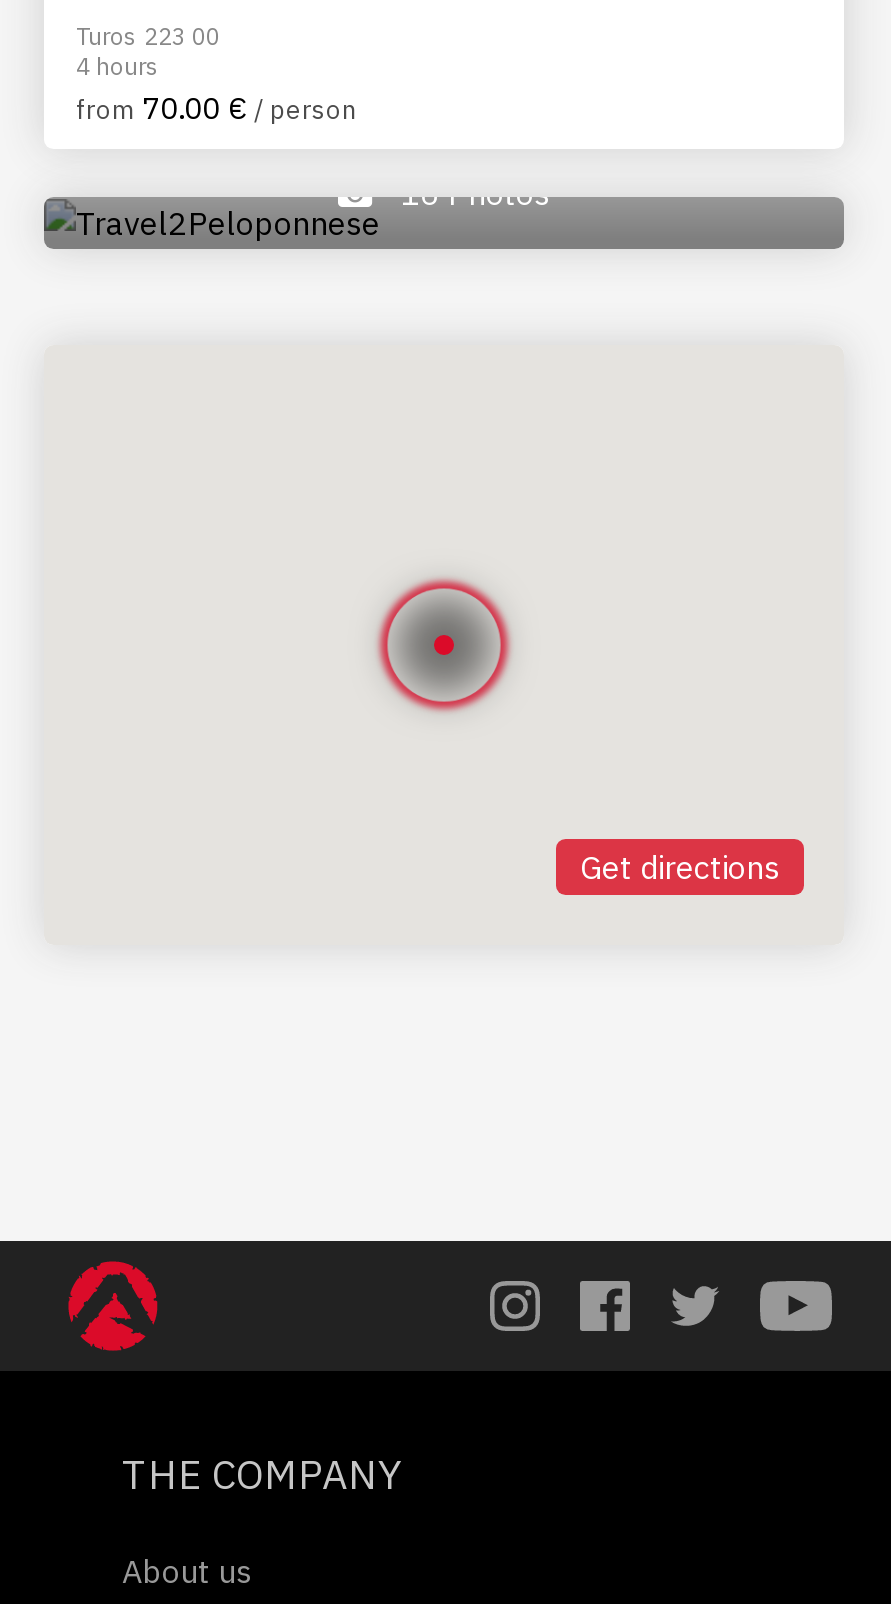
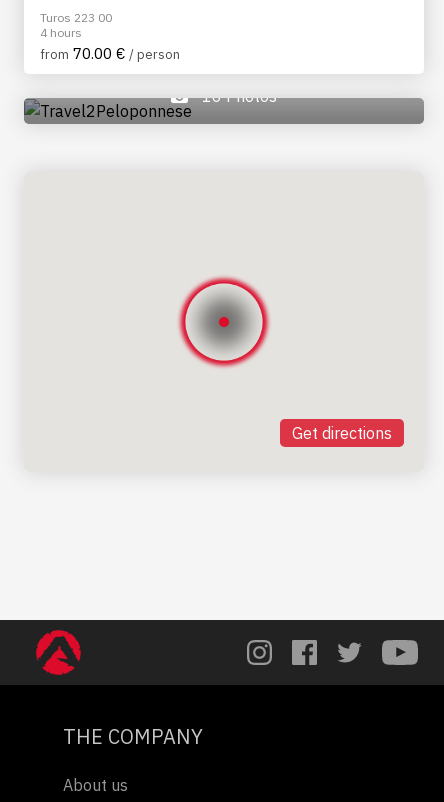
- [image]
+ [image]
